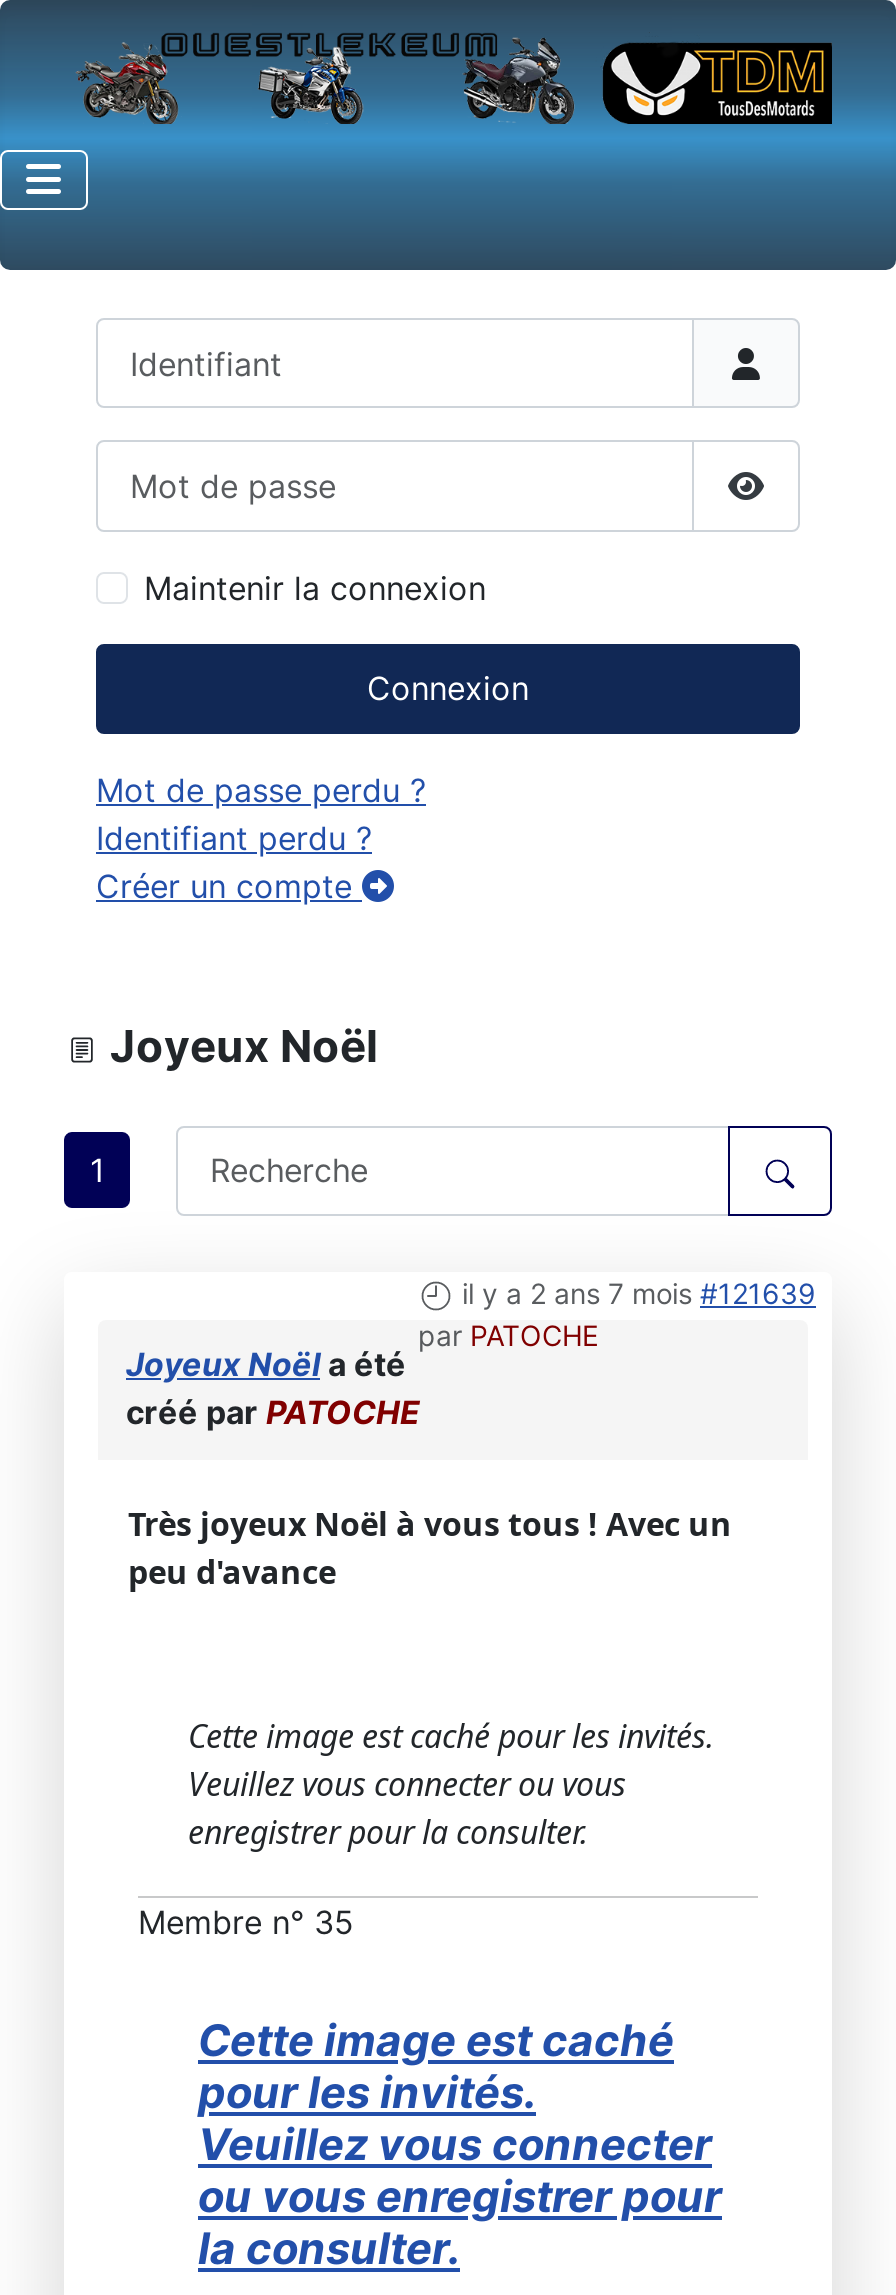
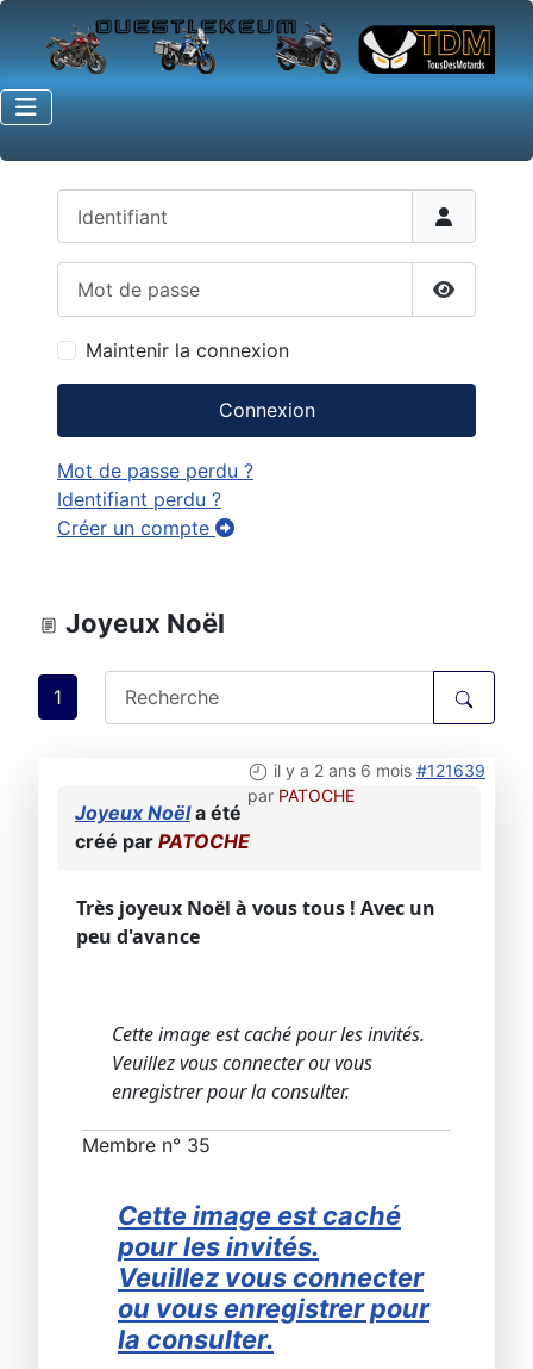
- il y a 2 ans 7 mois #121639
+ il y a 2 ans 6 mois #121639
